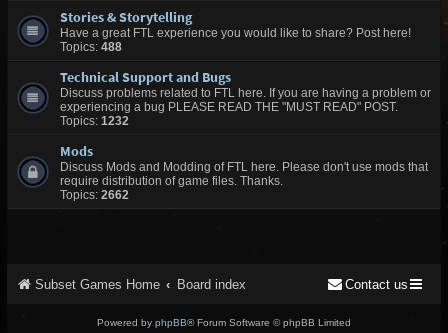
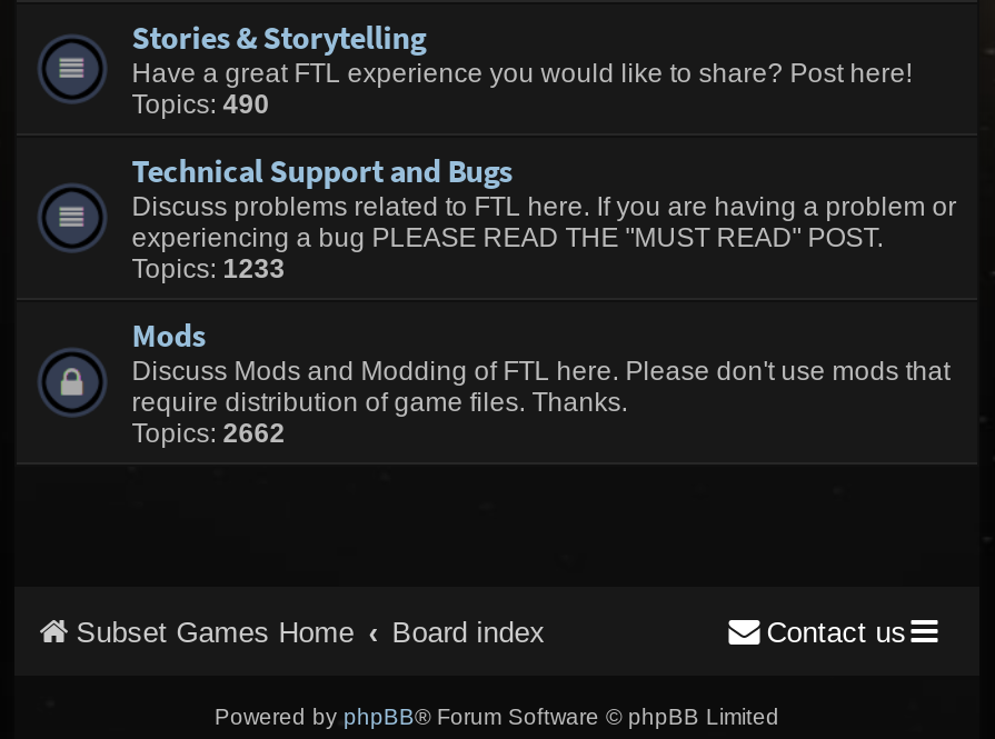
- Topics: 488
+ Topics: 490

- Topics: 1232
+ Topics: 1233
